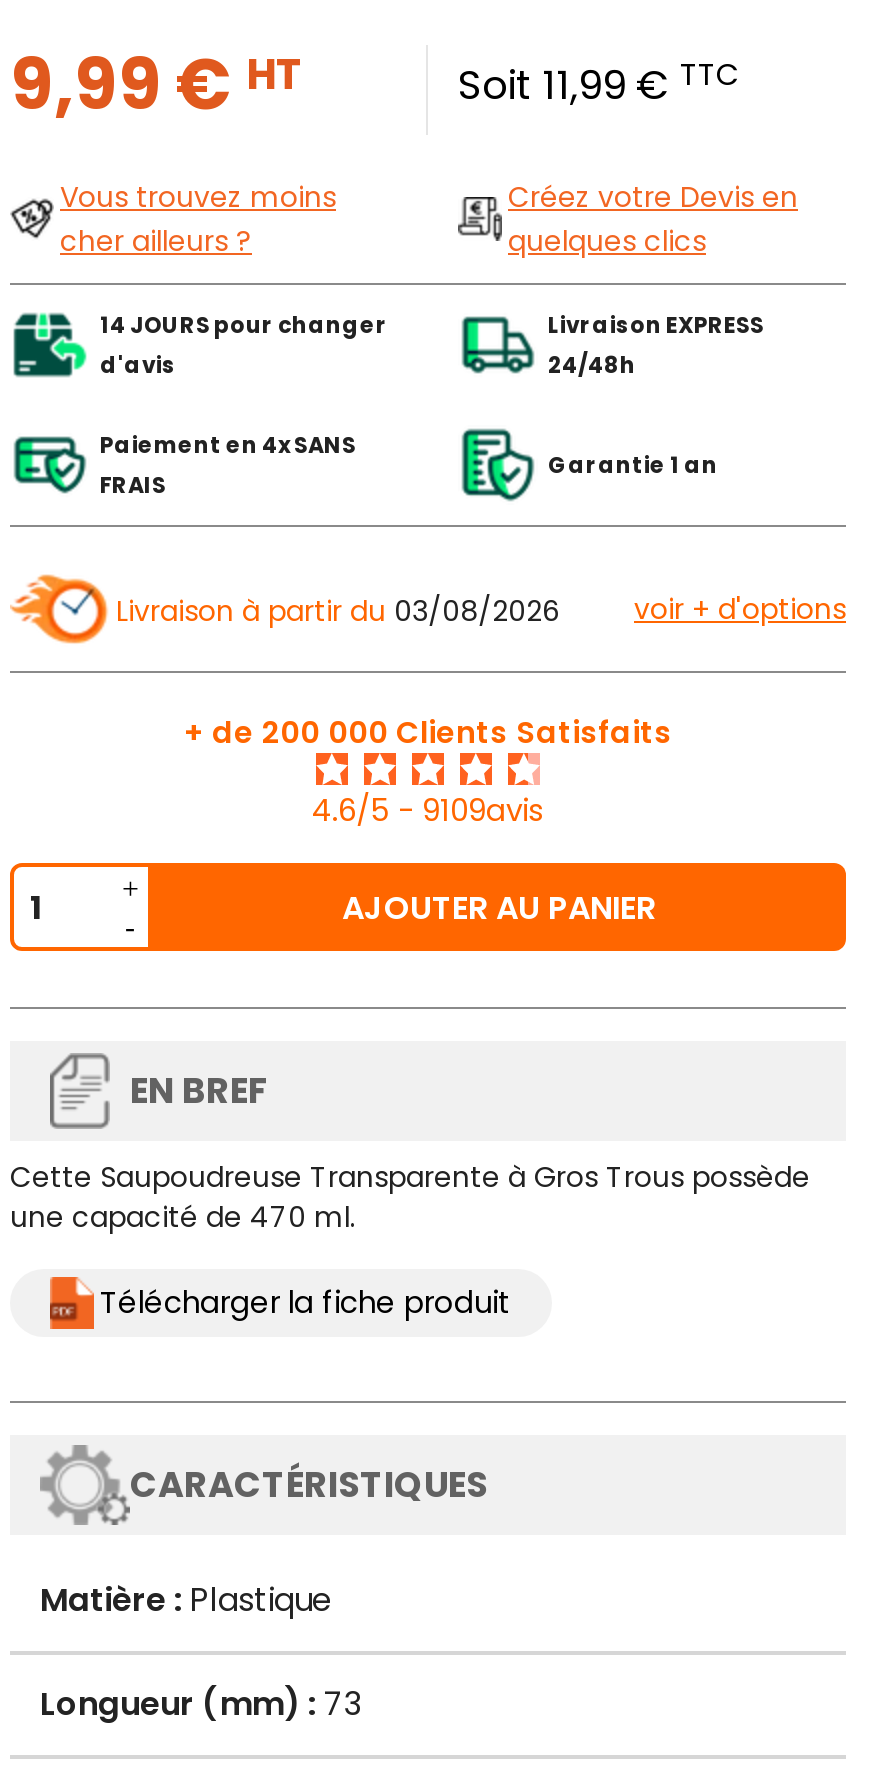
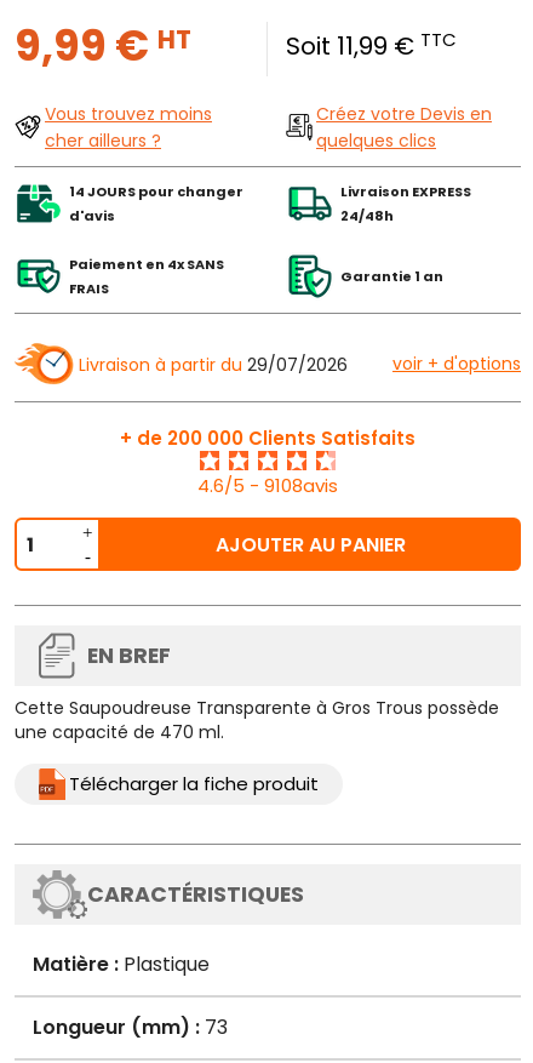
- Livraison à partir du 03/08/2026
+ Livraison à partir du 29/07/2026

- 4.6/5 - 9109avis
+ 4.6/5 - 9108avis
